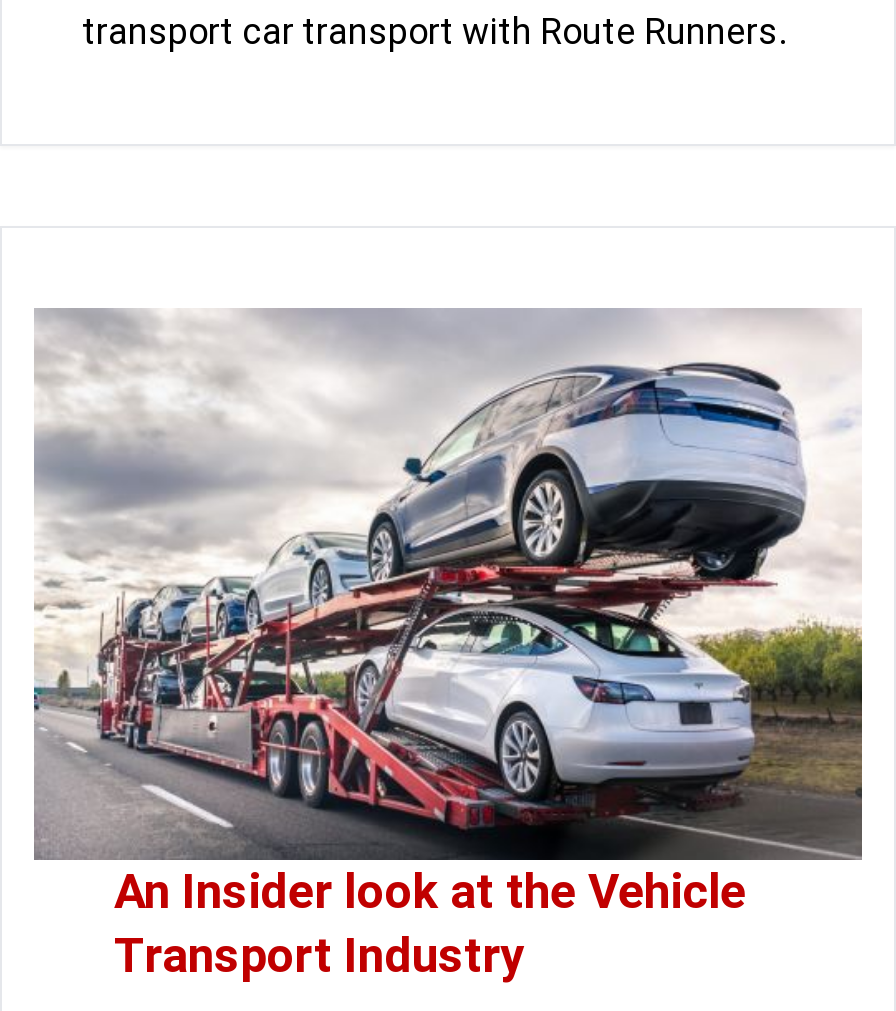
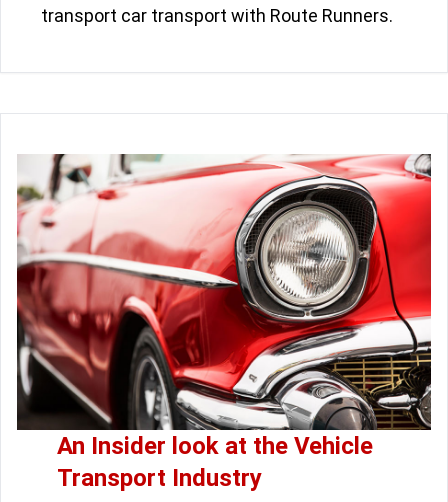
- [image]
+ [image]
